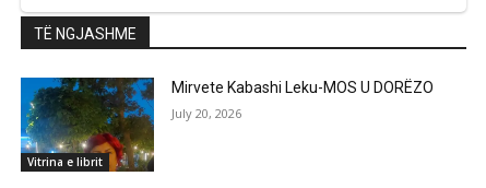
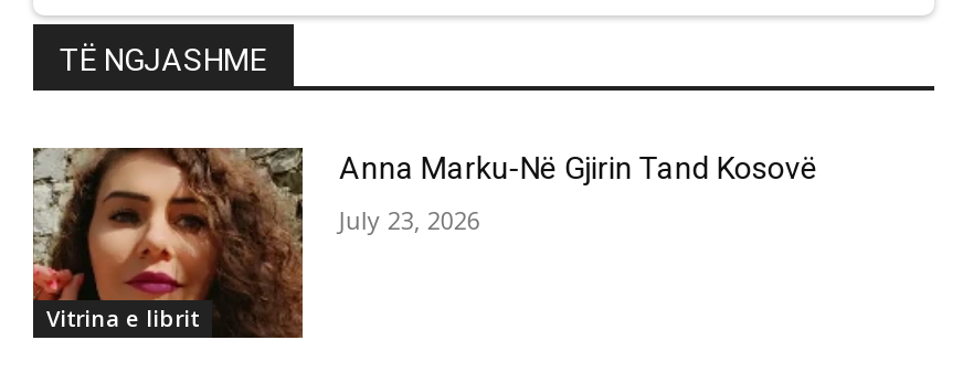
- [image]
- Mirvete Kabashi Leku-MOS U DORËZO
+ [image]
+ Anna Marku-Në Gjirin Tand Kosovë

- July 20, 2026
+ July 23, 2026
